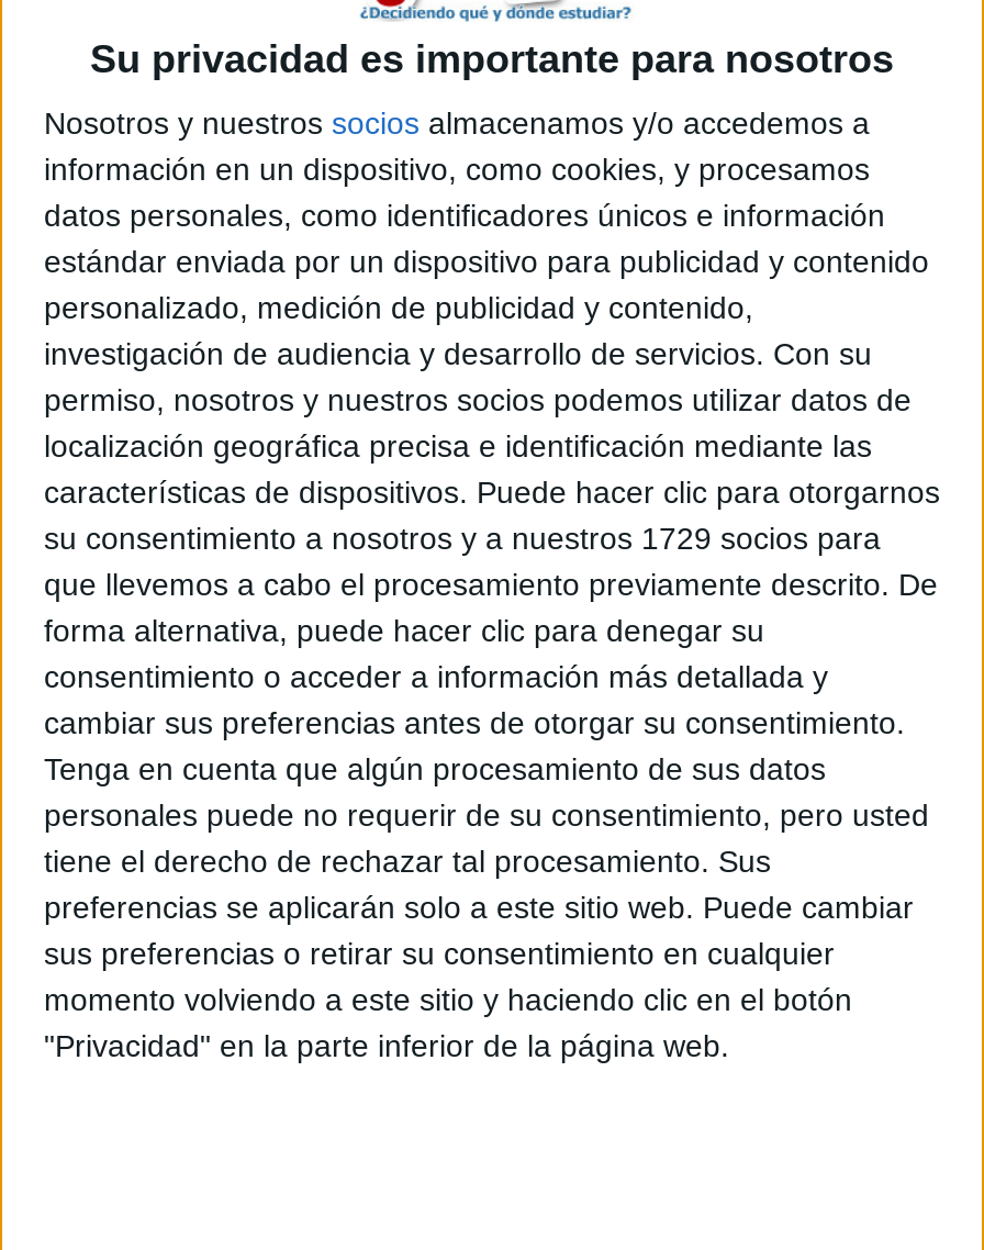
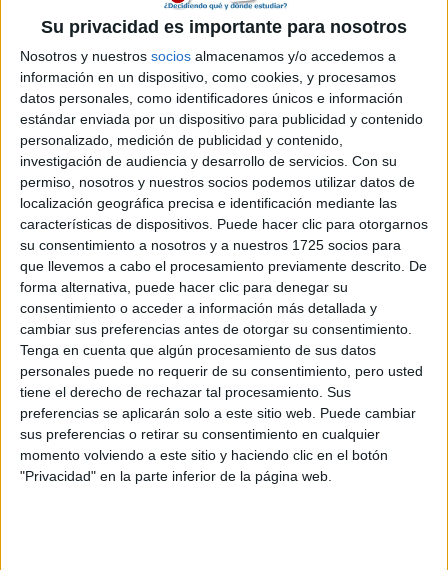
- su consentimiento a nosotros y a nuestros 1729 socios para
+ su consentimiento a nosotros y a nuestros 1725 socios para
